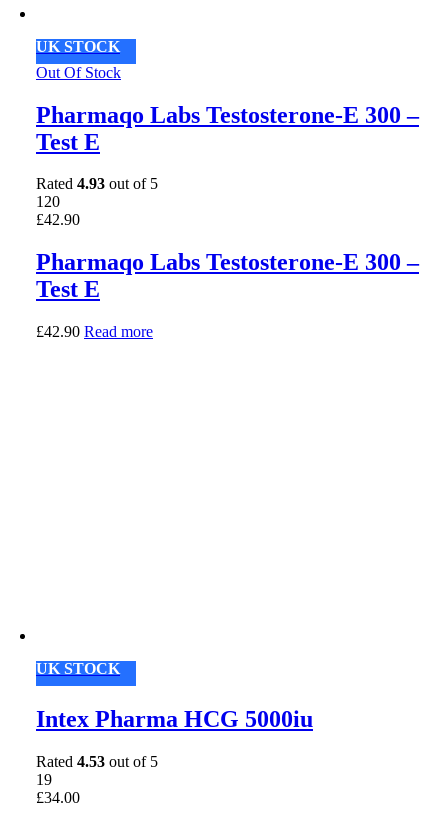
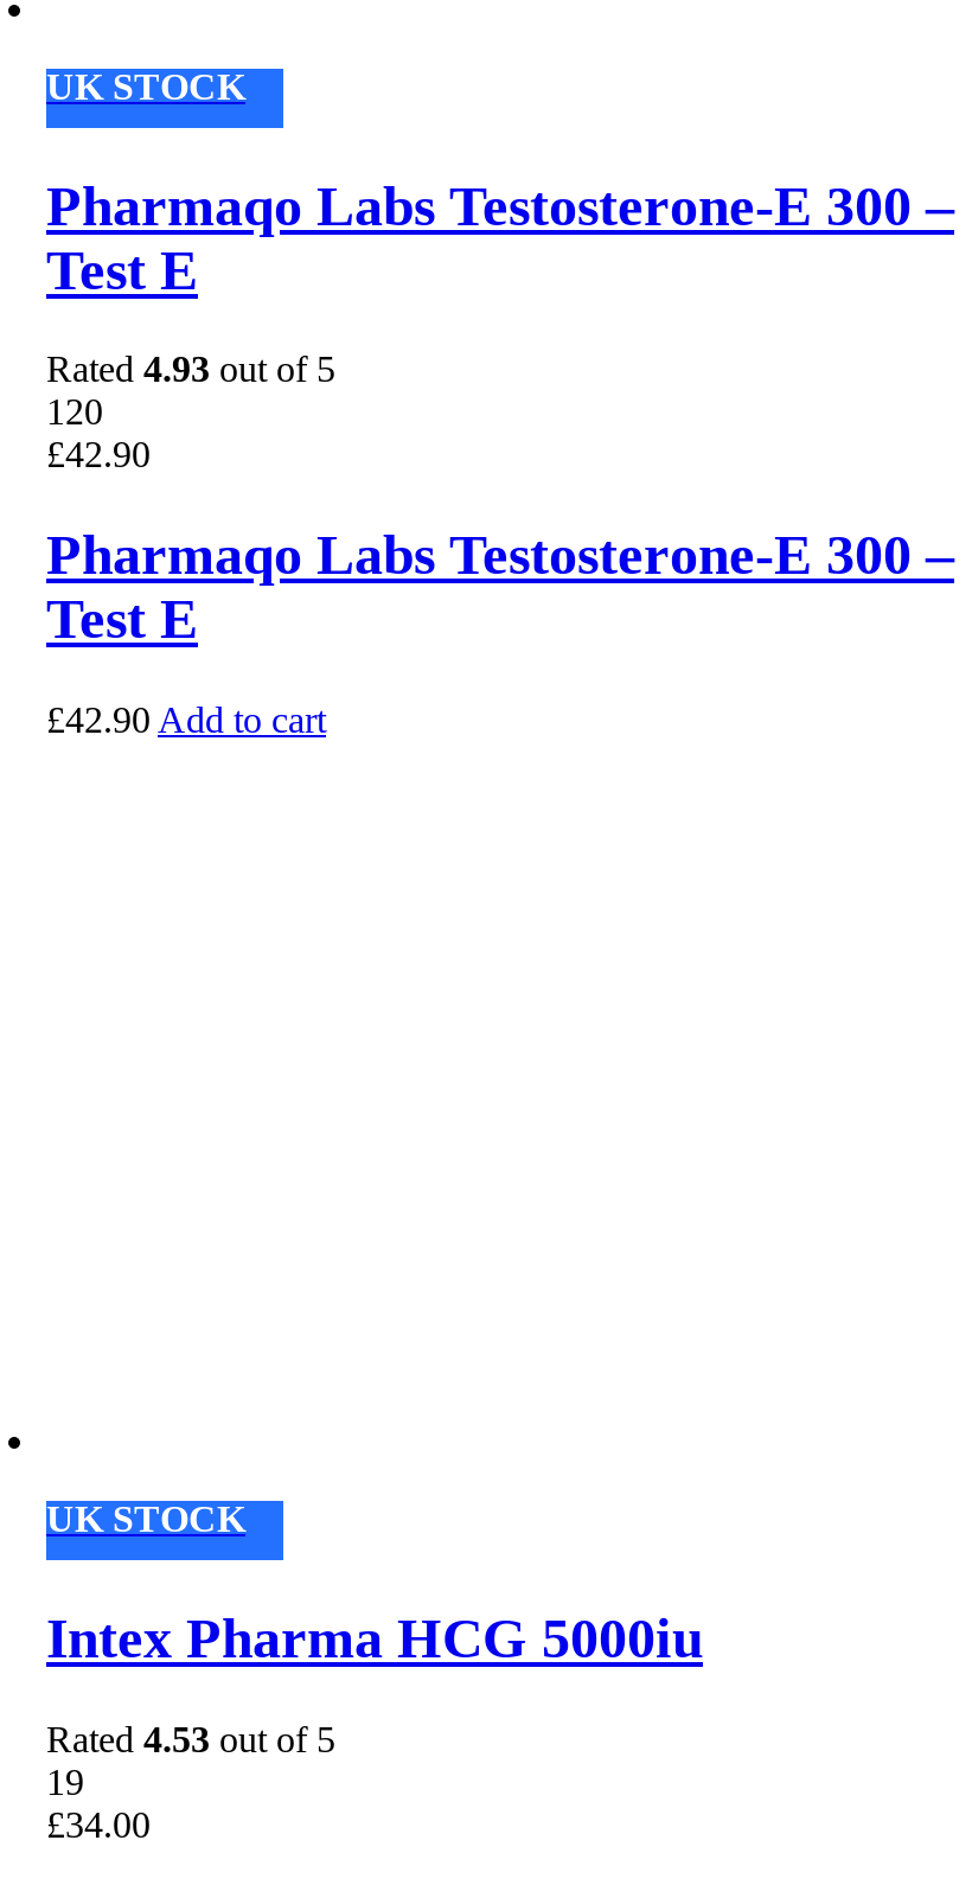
- Out Of Stock

- £42.90 Read more
+ £42.90 Add to cart
